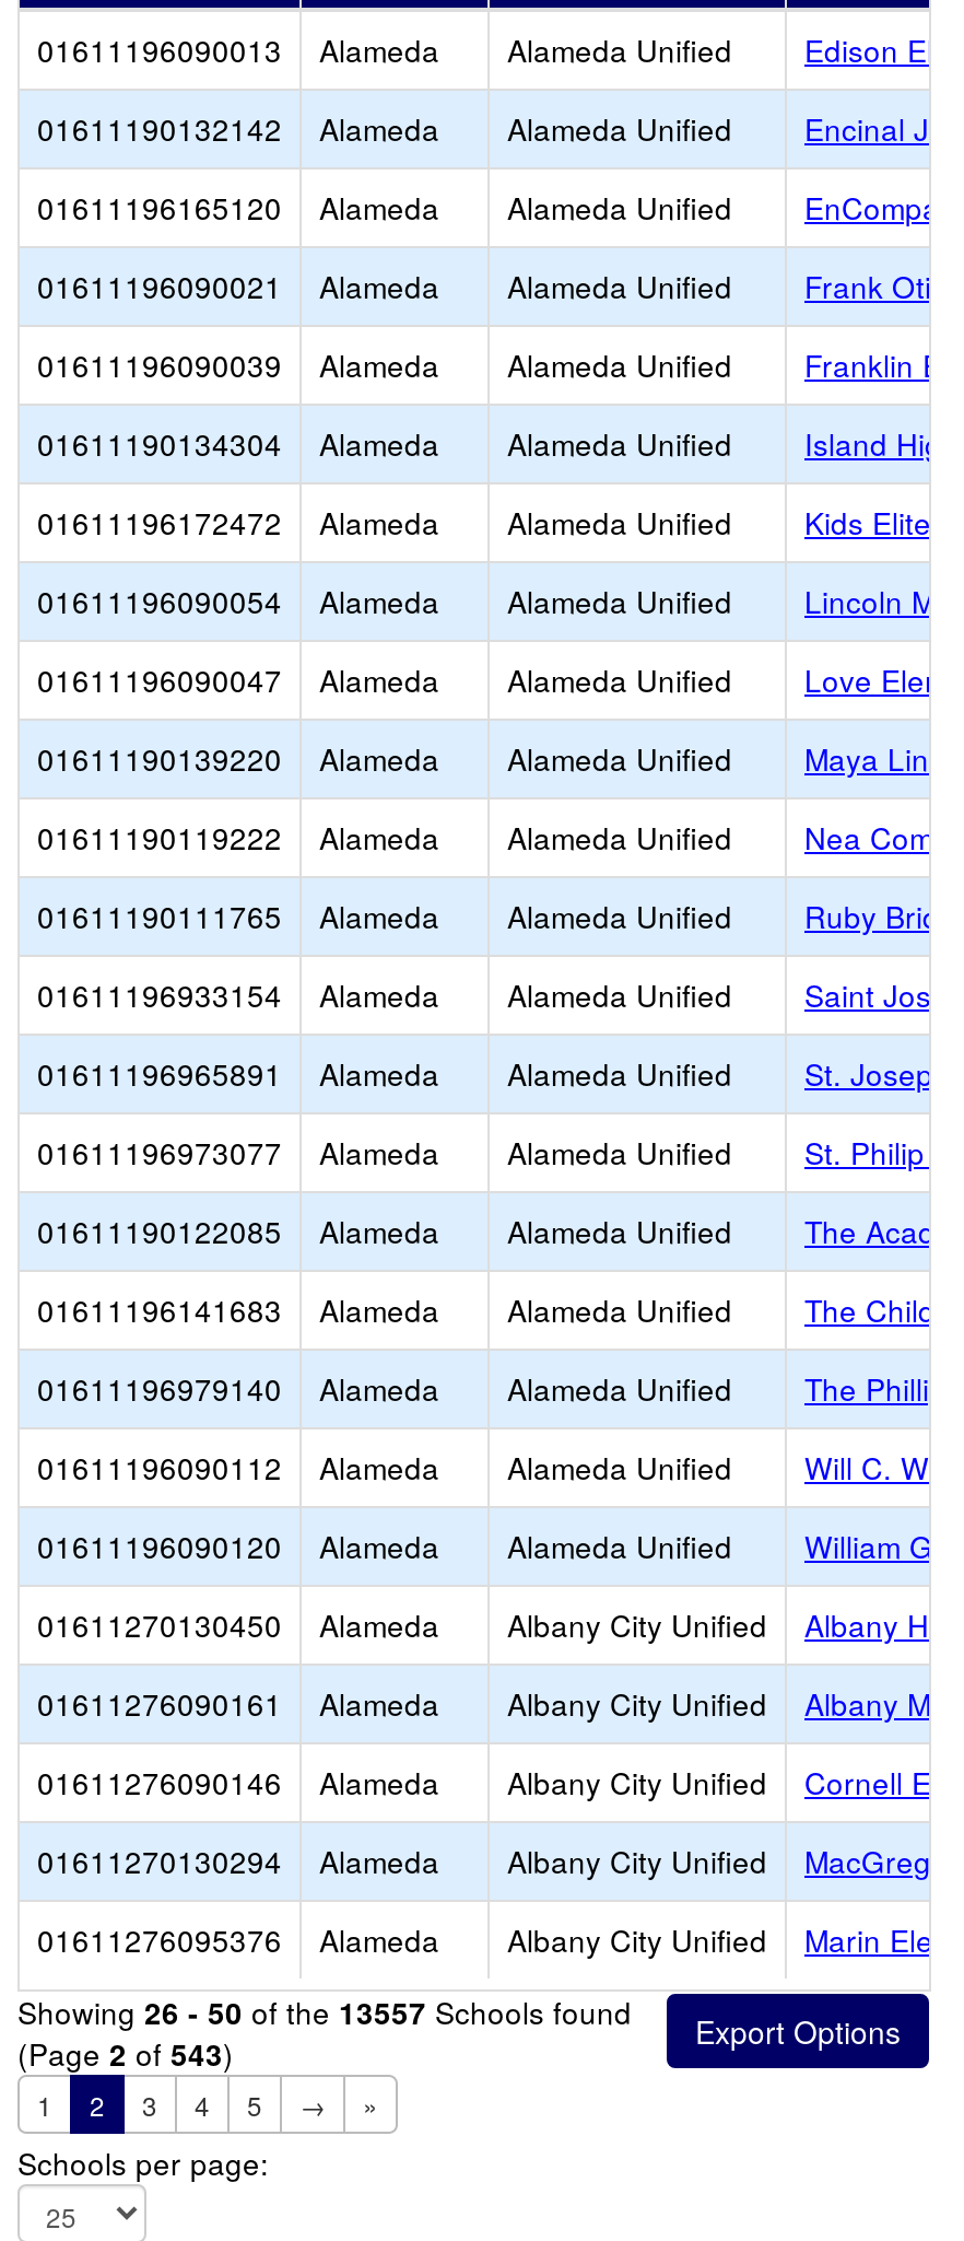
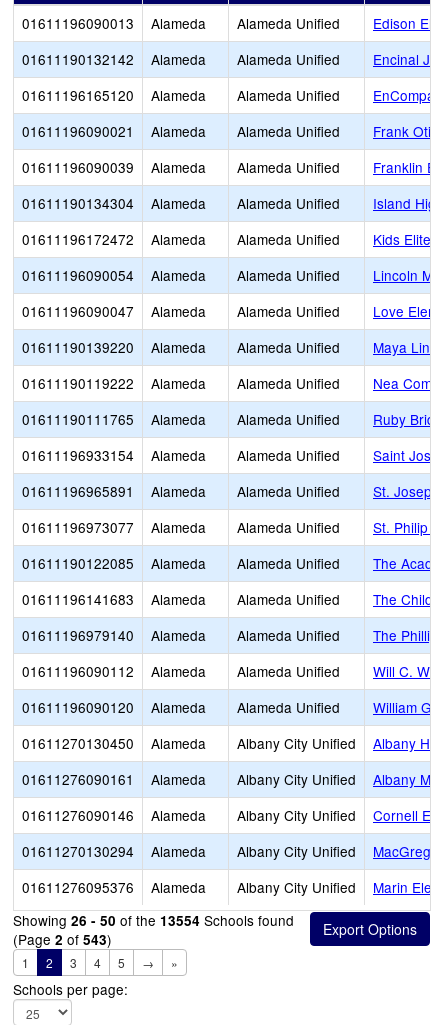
- Showing 26 - 50 of the 13557 Schools found
+ Showing 26 - 50 of the 13554 Schools found
